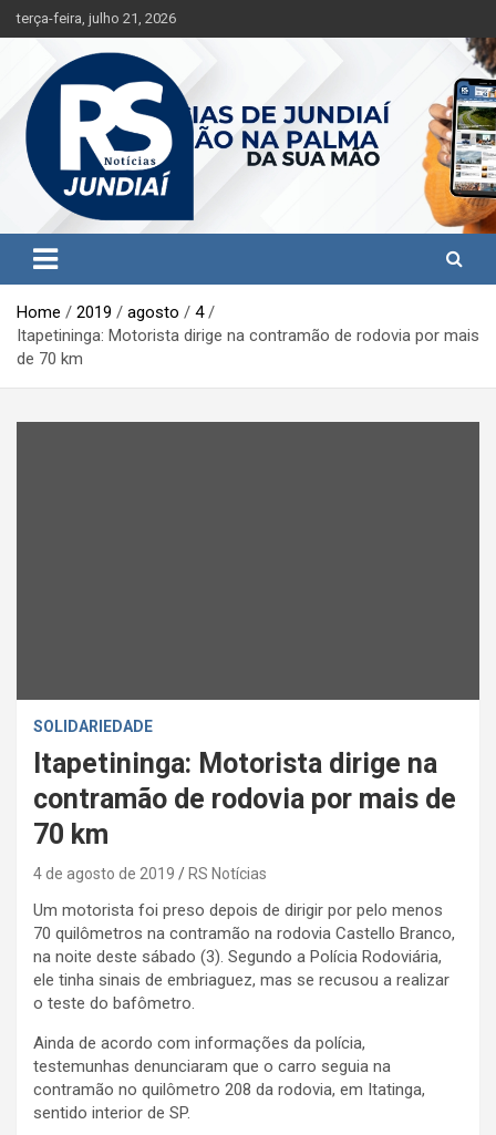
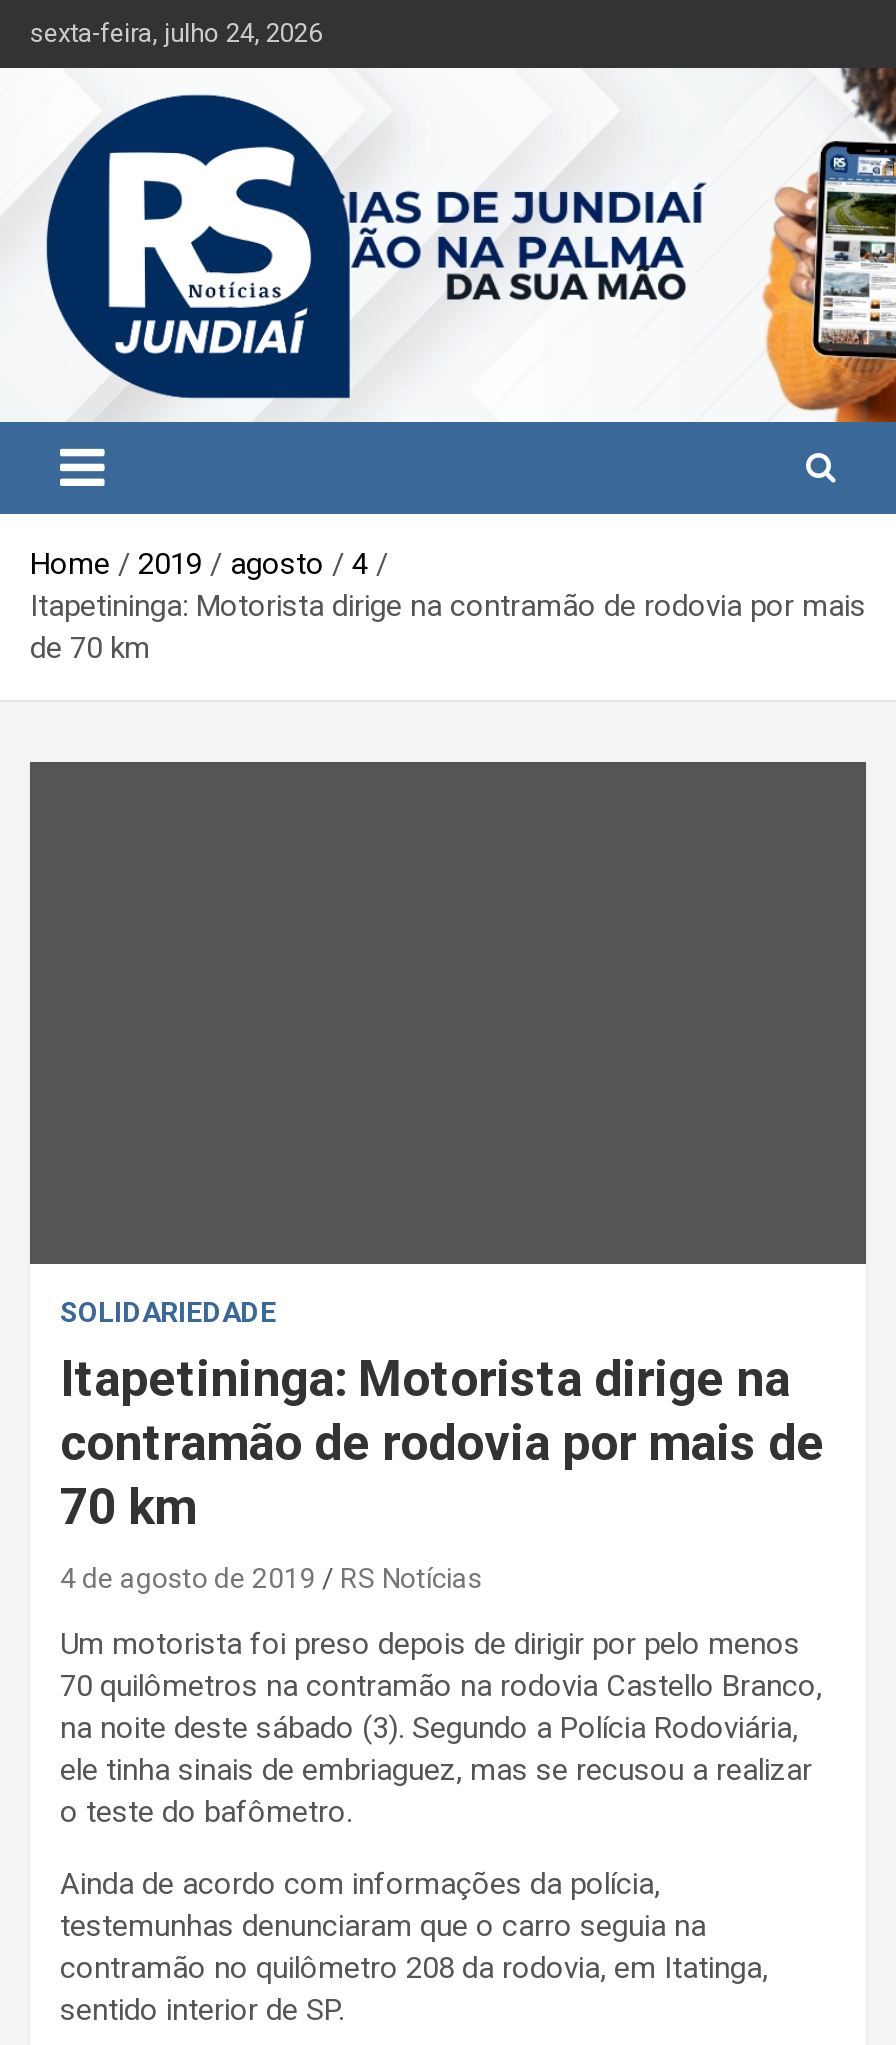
- terça-feira, julho 21, 2026
+ sexta-feira, julho 24, 2026
